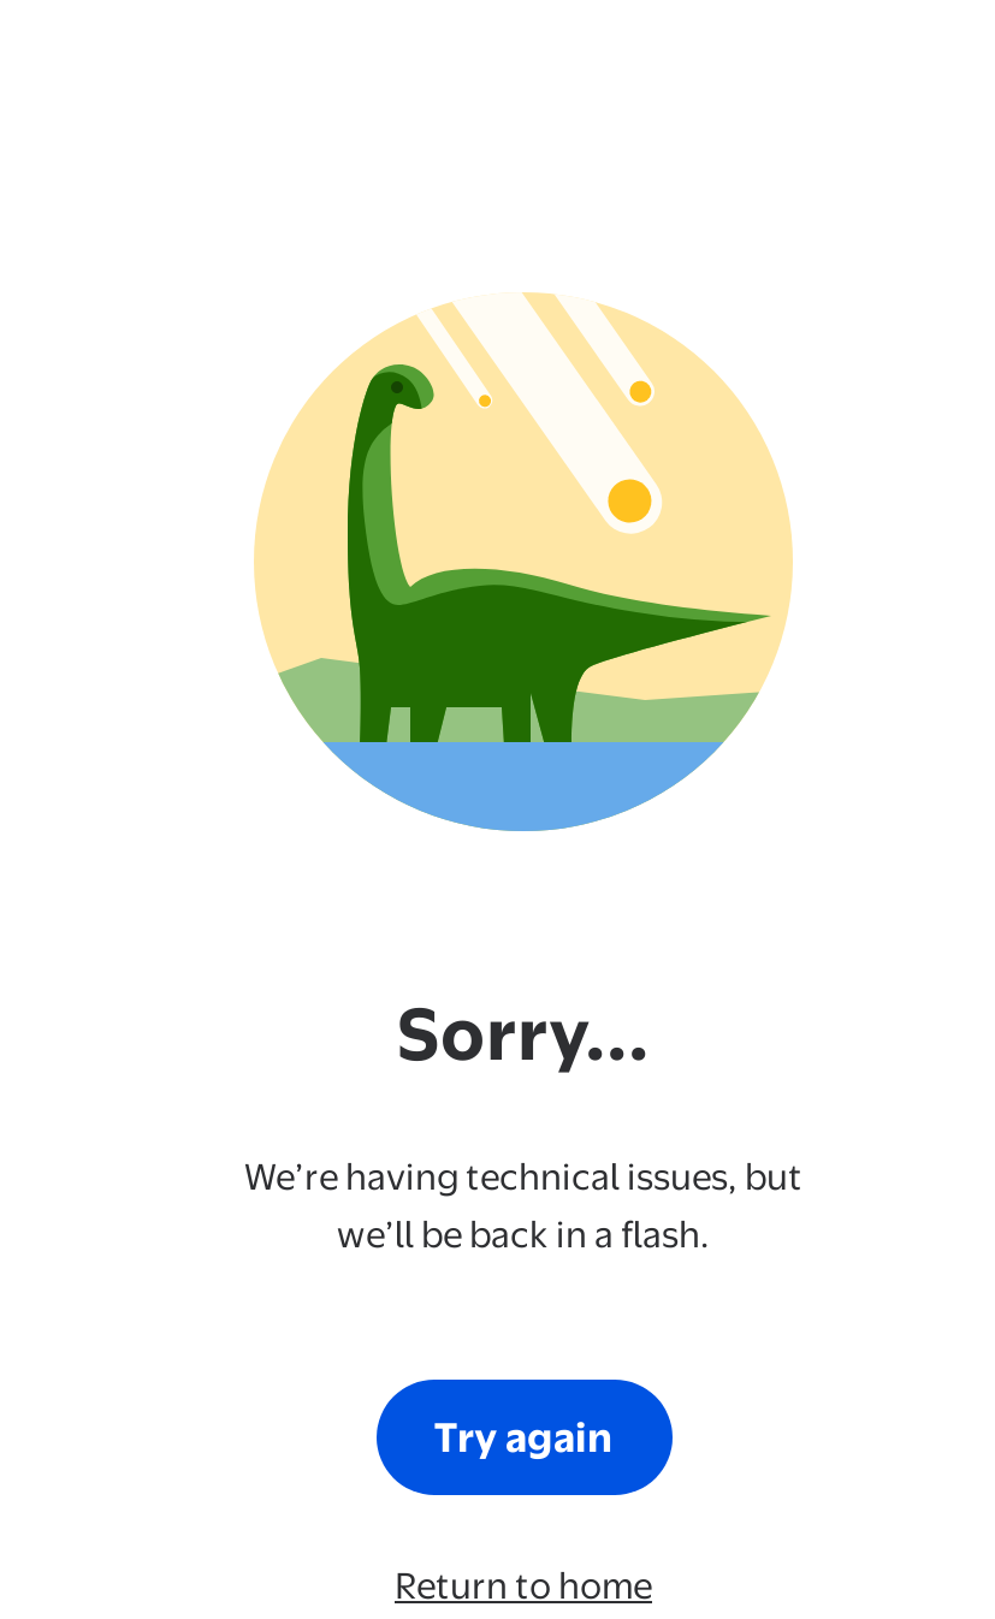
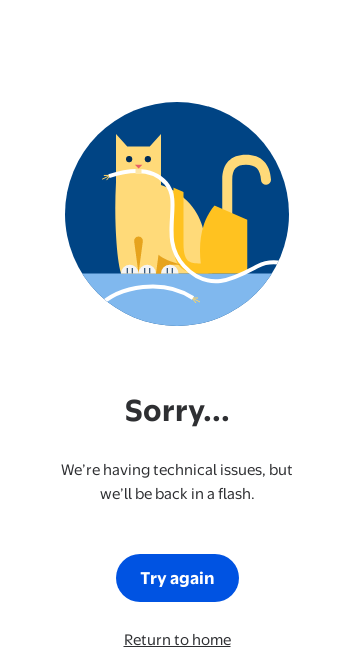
- [image]
+ [image]
